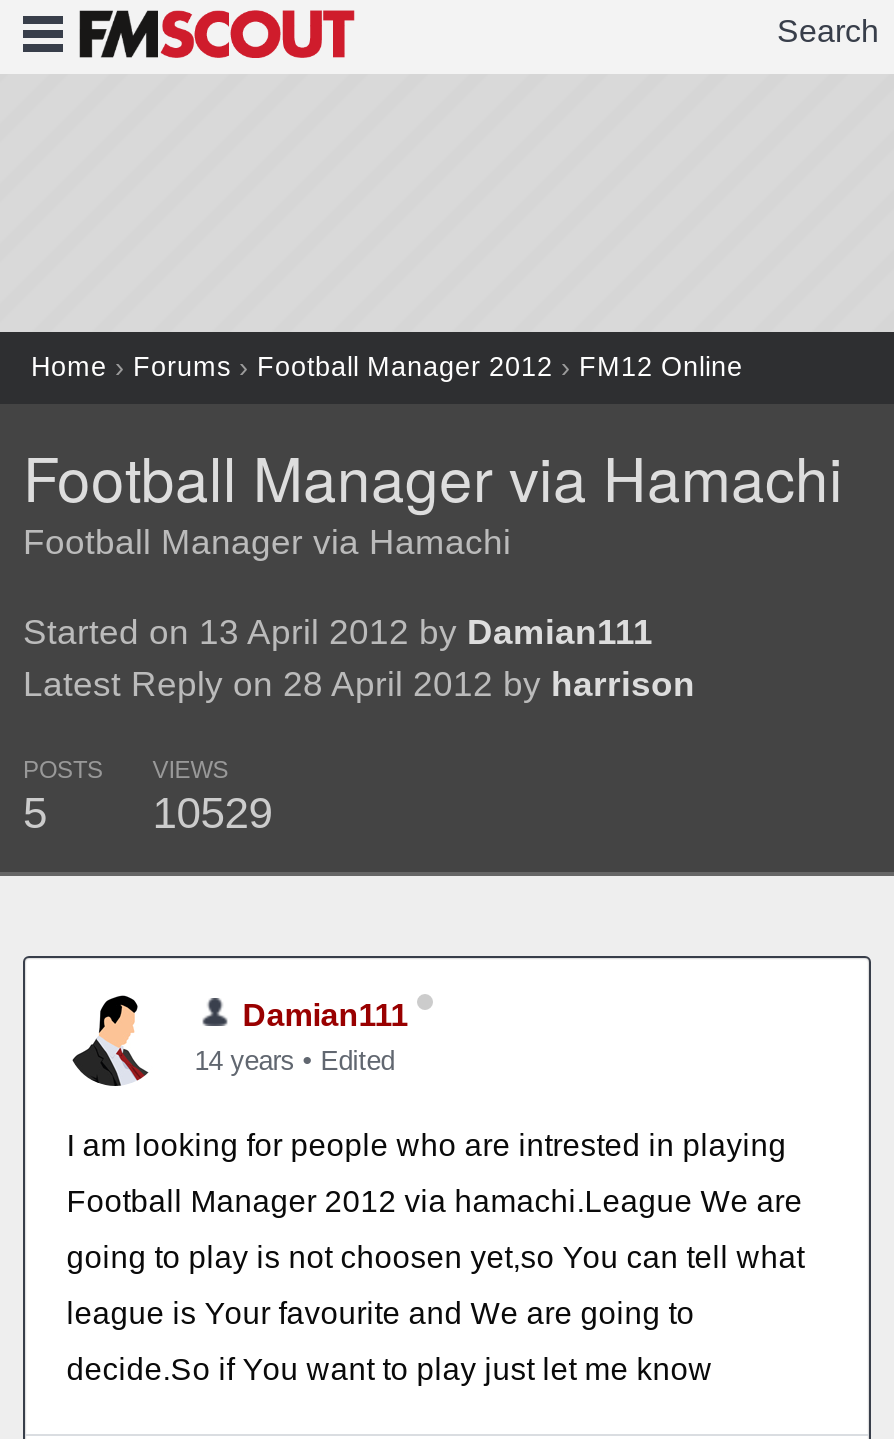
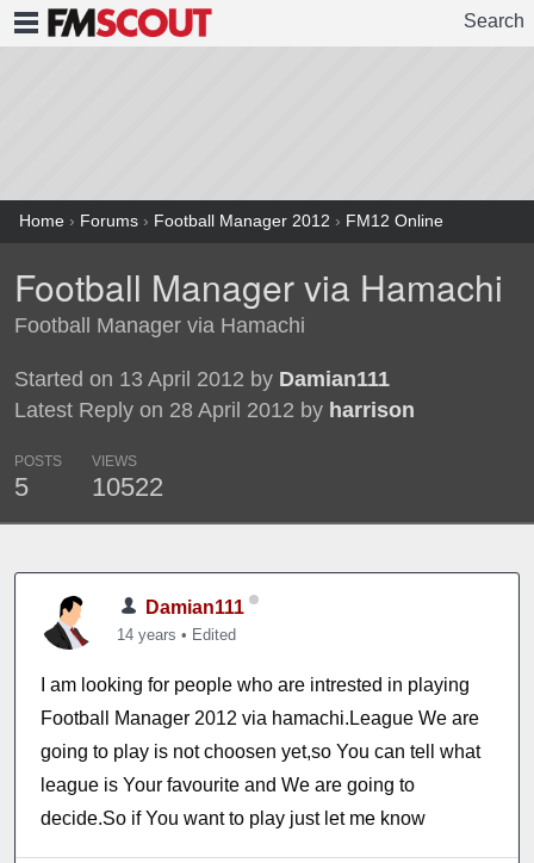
- 10529
+ 10522
